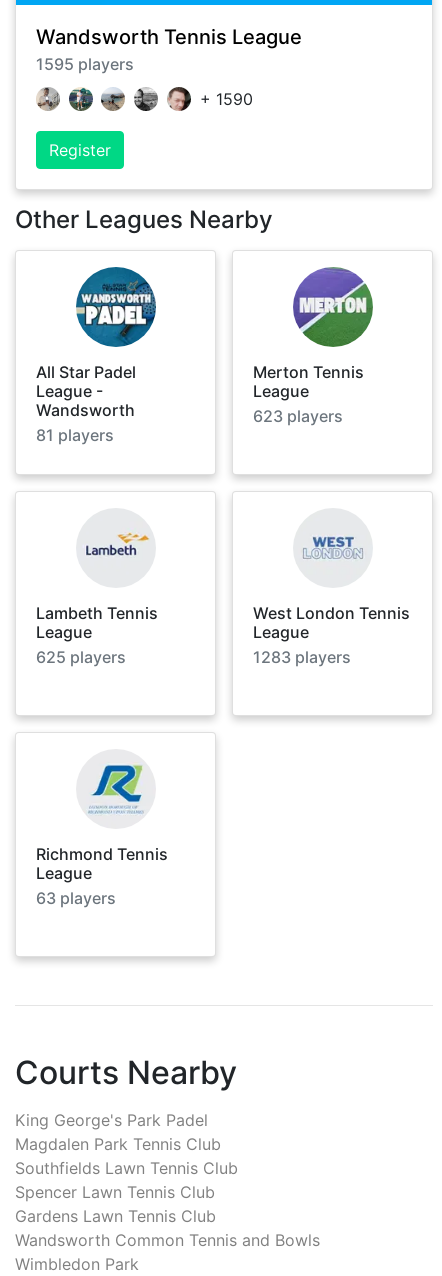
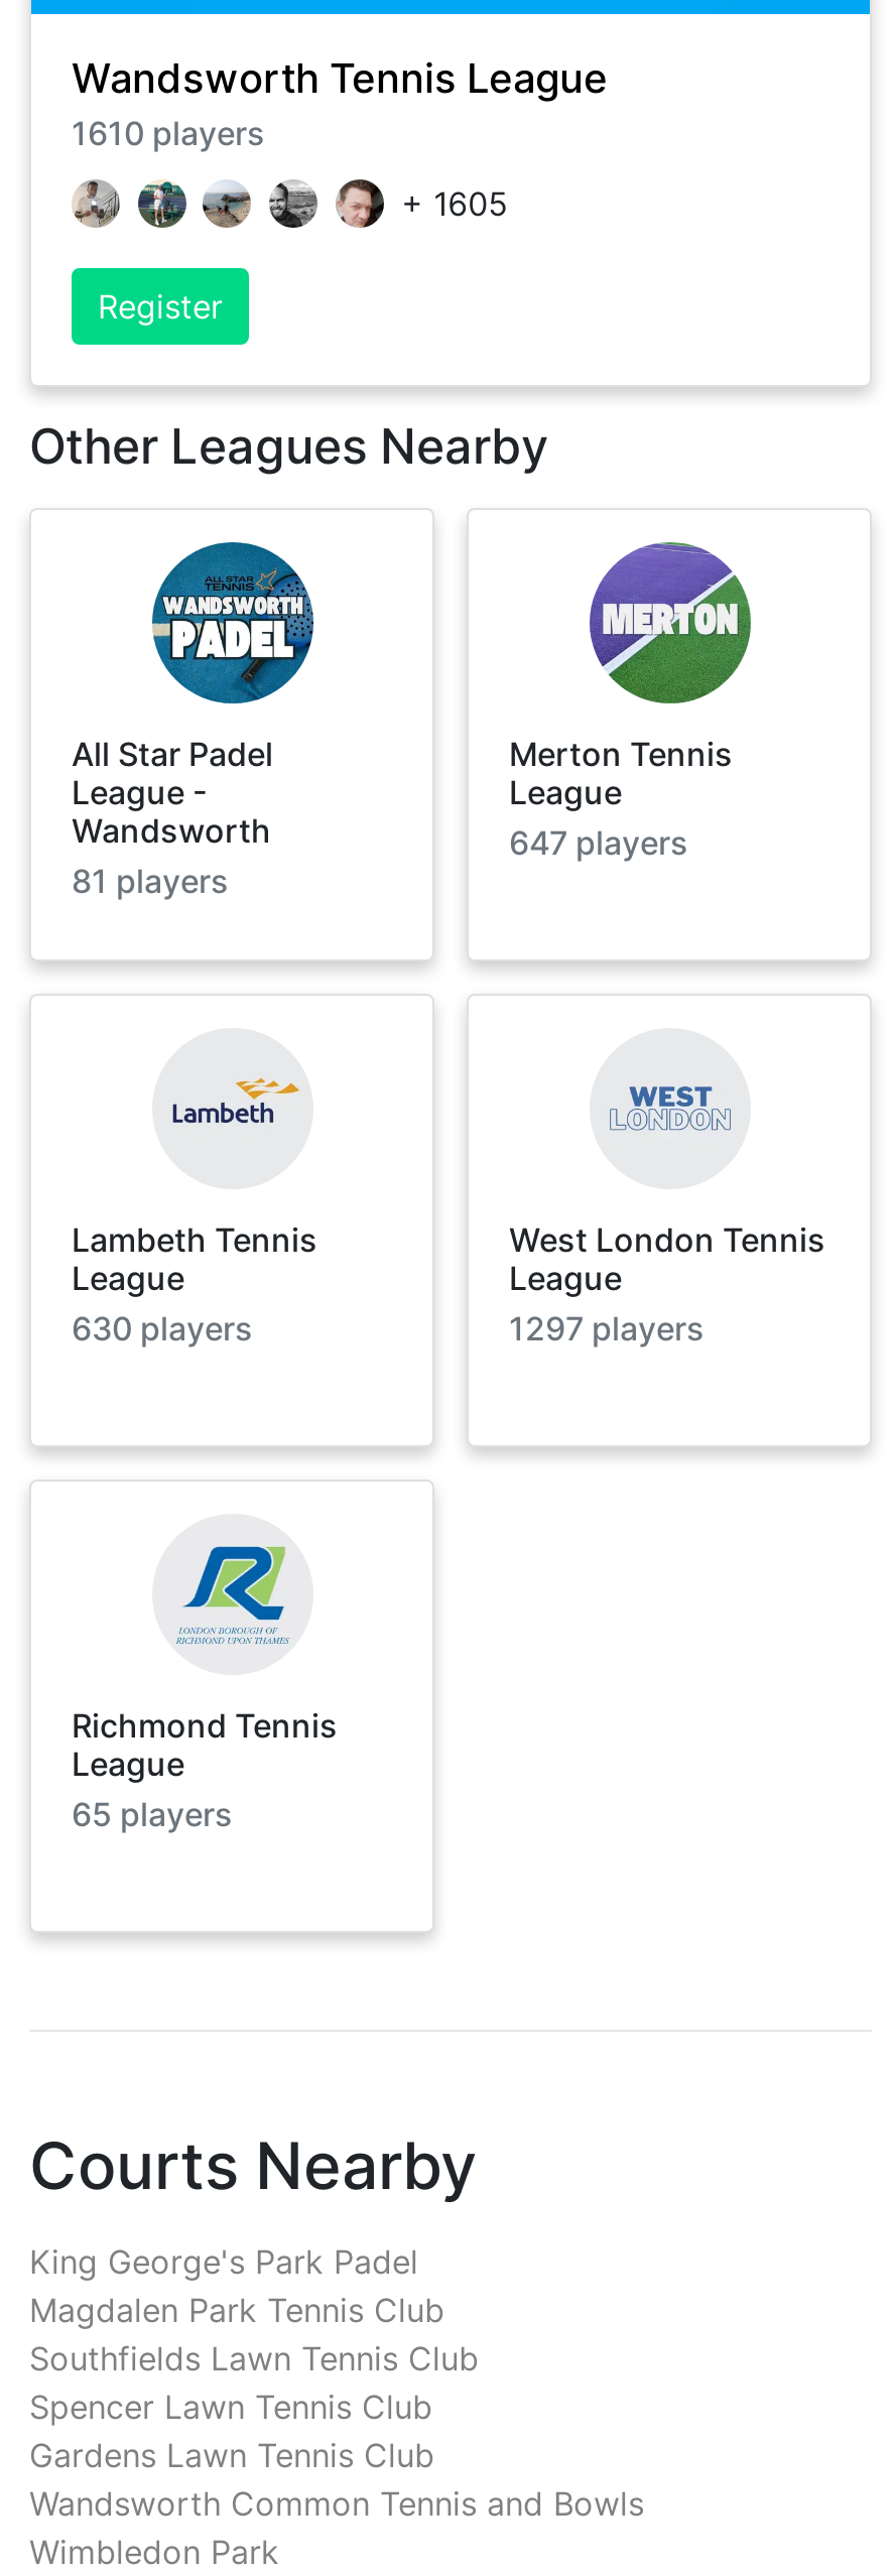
- 1595 players
+ 1610 players

- + 1590
+ + 1605

- 623 players
+ 647 players

- 625 players
+ 630 players

- 1283 players
+ 1297 players

- 63 players
+ 65 players
